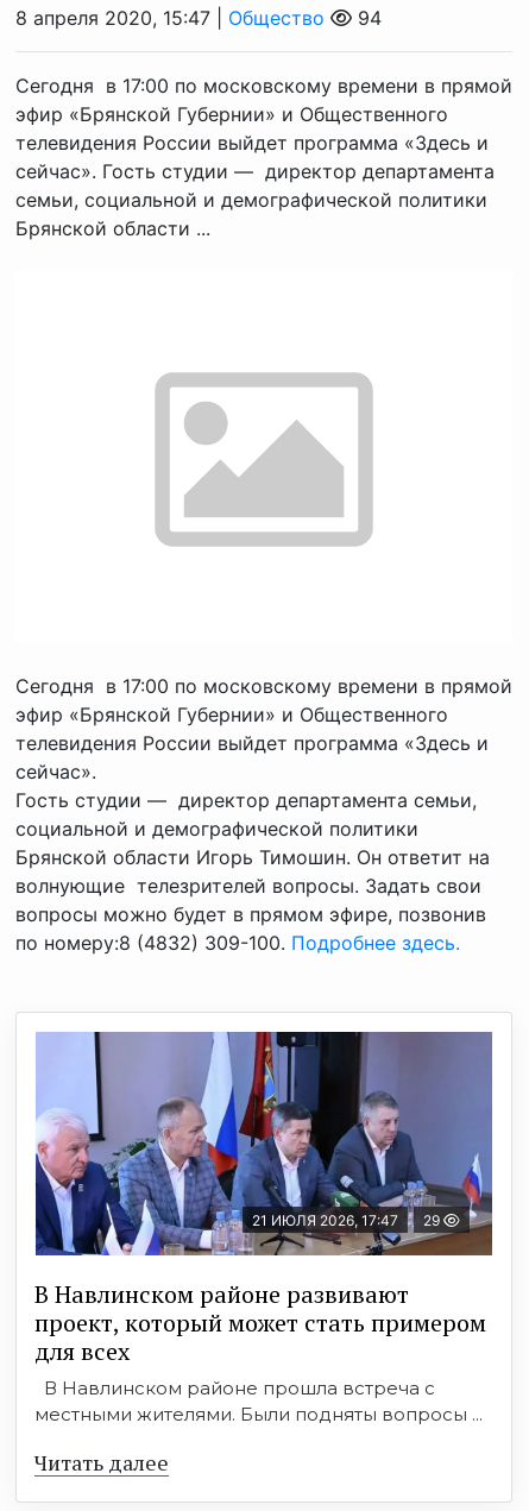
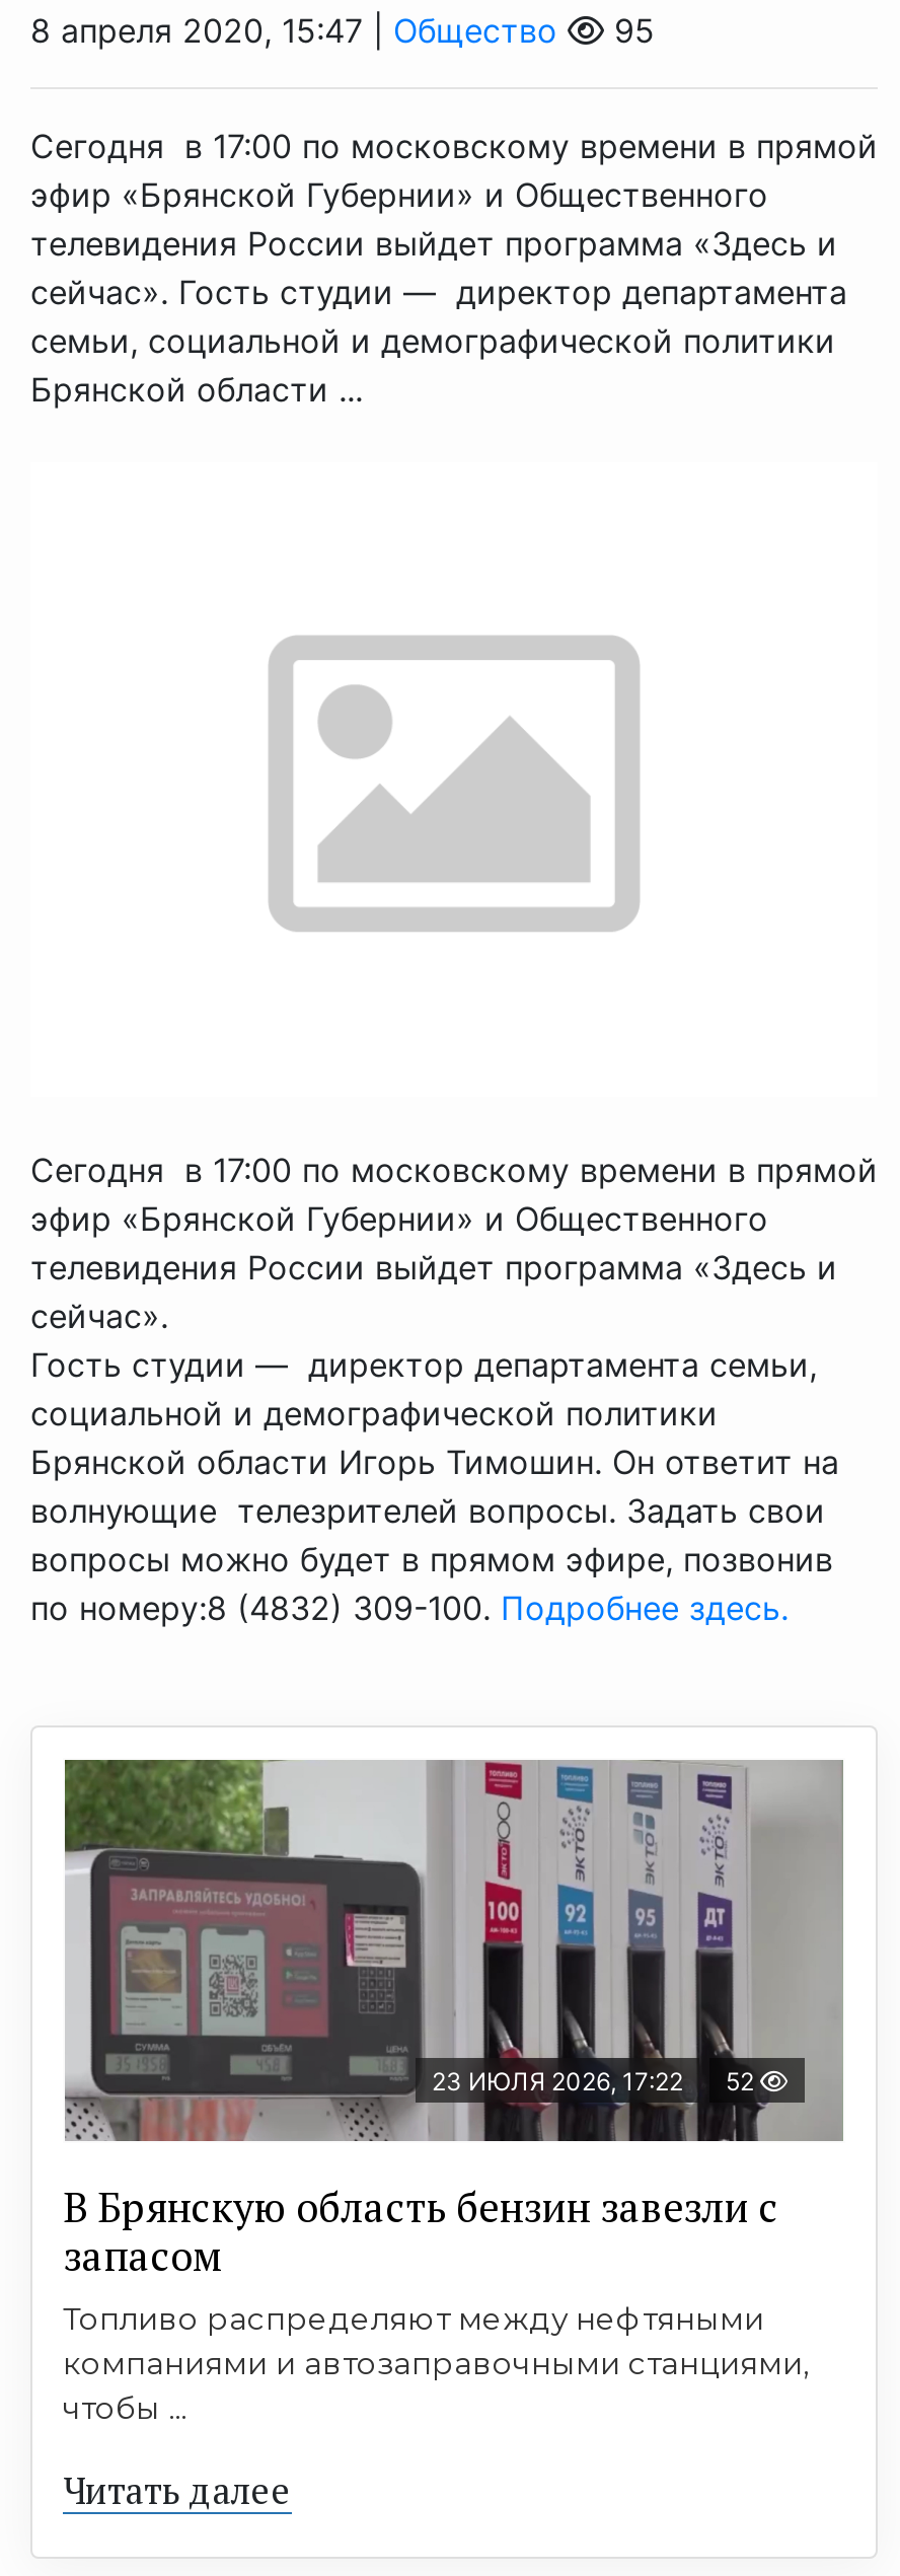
- 94
+ 95

- [image]
- 21 ИЮЛЯ 2026, 17:47
- 29
+ [image]
+ 23 ИЮЛЯ 2026, 17:22
+ 52

- В Навлинском районе развивают
- проект, который может стать примером
- для всех
- В Навлинском районе прошла встреча с
- местными жителями. Были подняты вопросы ...
+ В Брянскую область бензин завезли с
+ запасом
+ Топливо распределяют между нефтяными
+ компаниями и автозаправочными станциями,
+ чтобы ...
